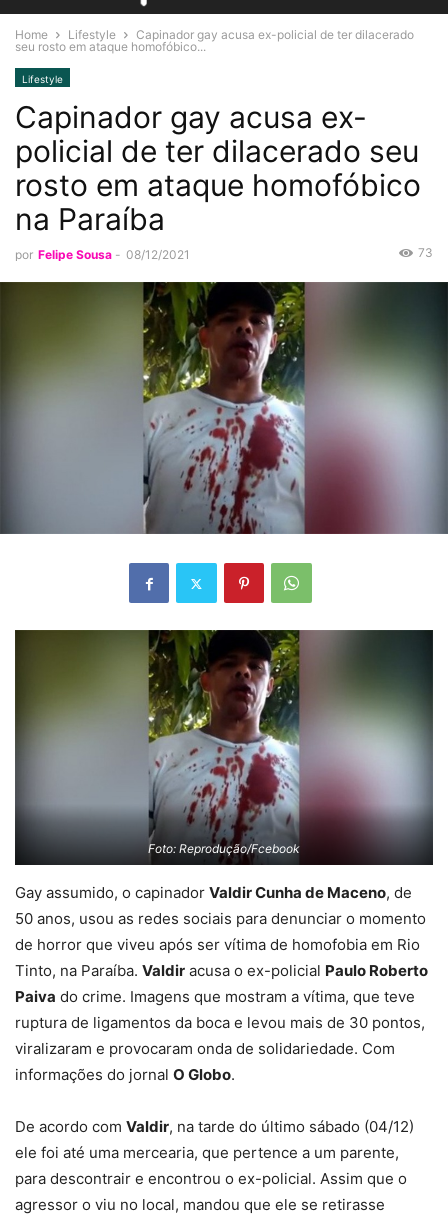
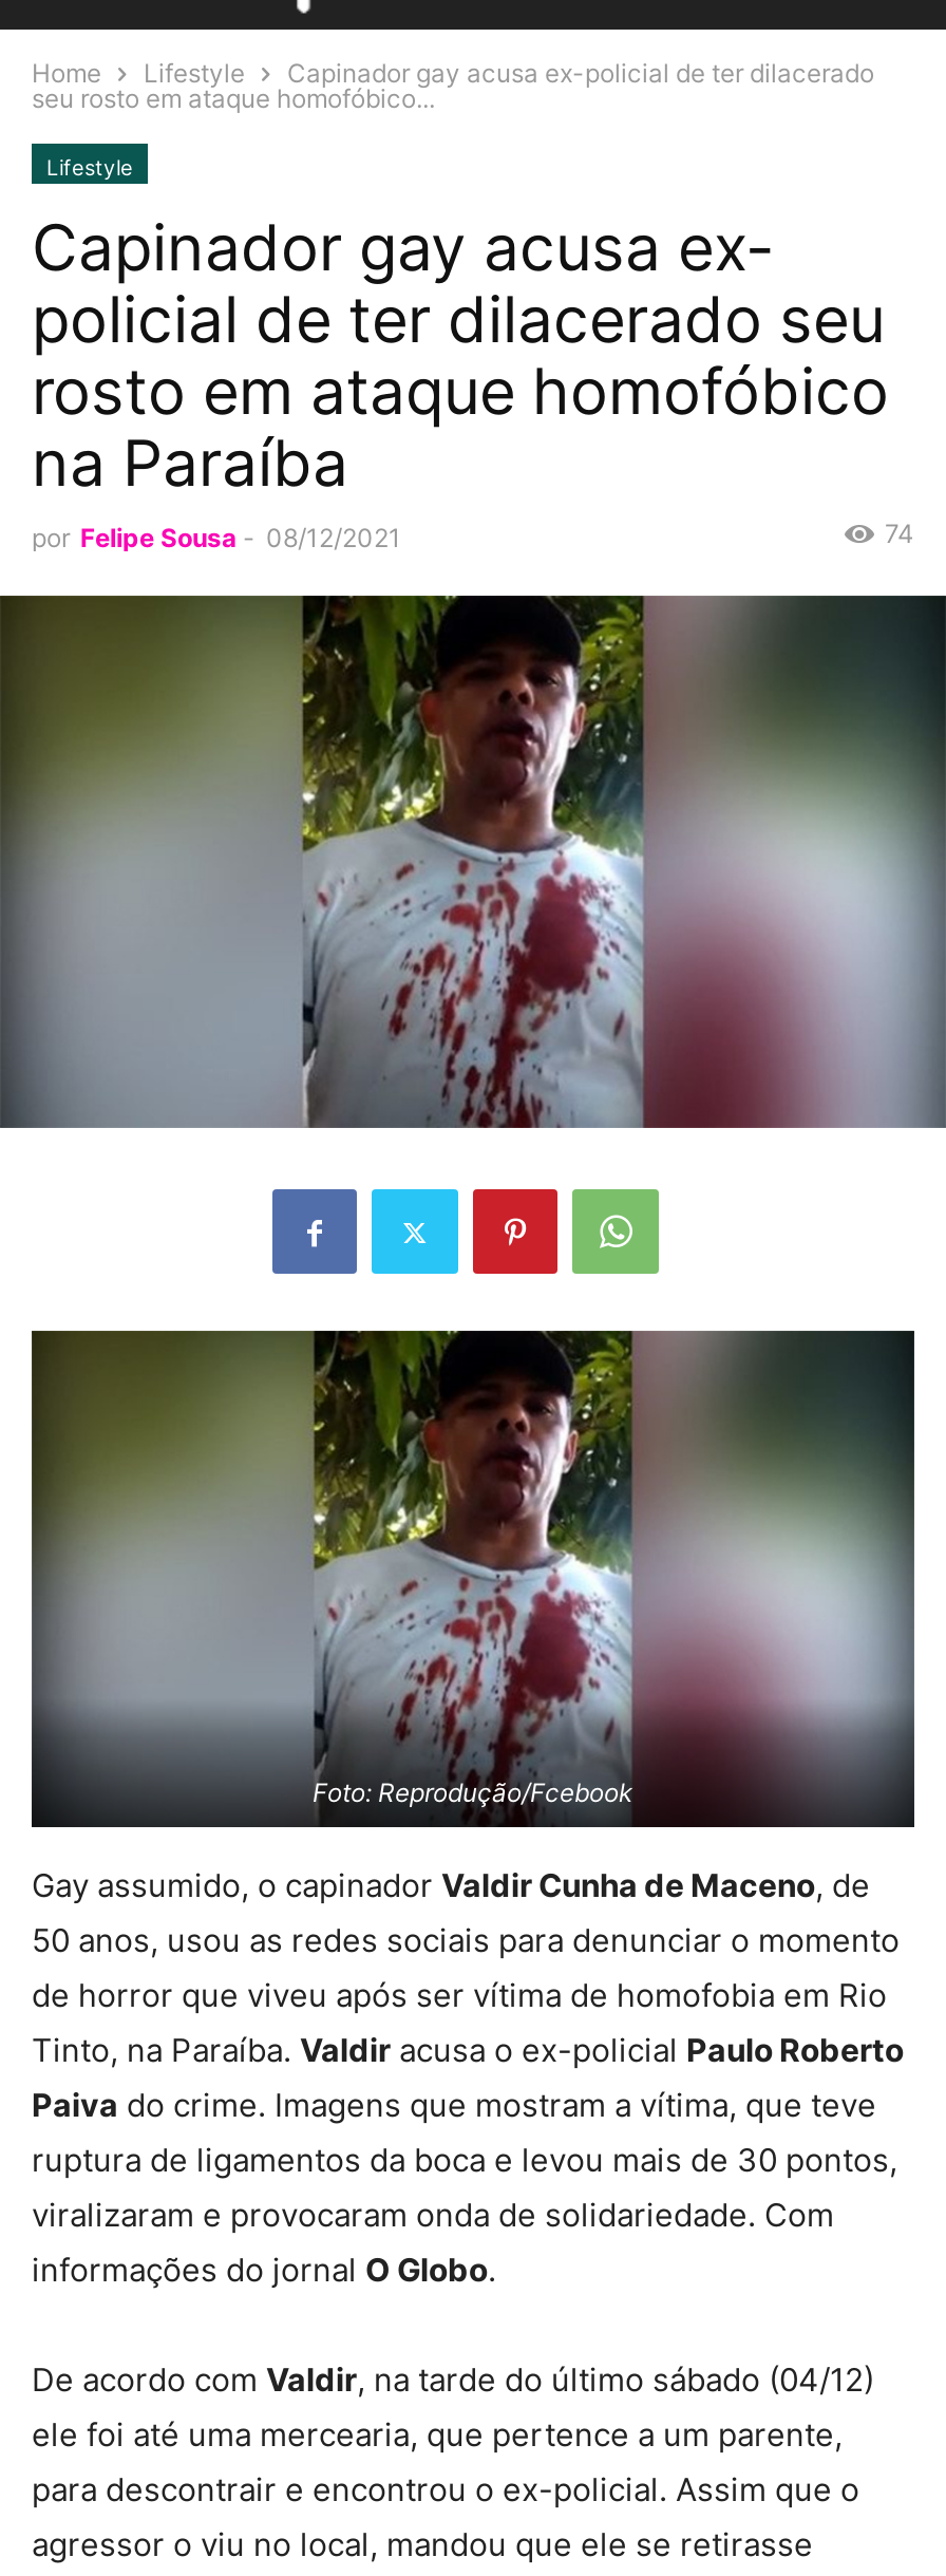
- 73
+ 74
